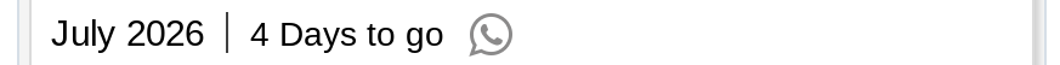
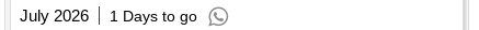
- July 2026 4 Days to go
+ July 2026 1 Days to go
